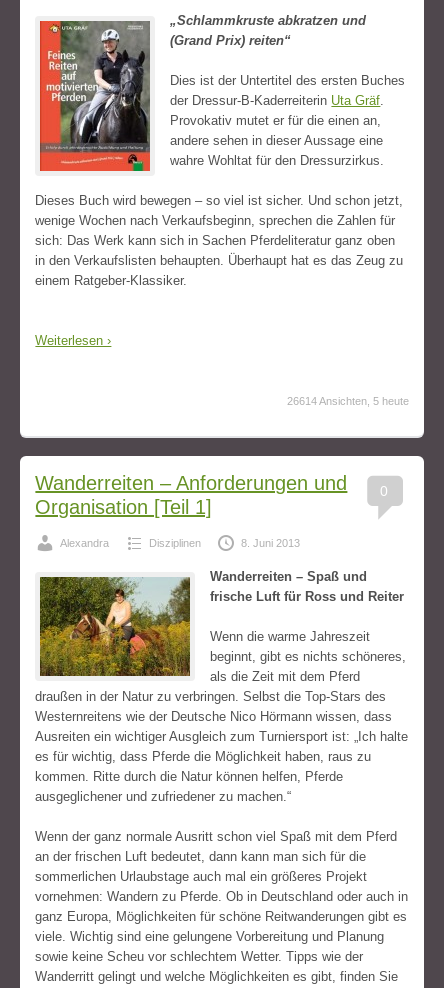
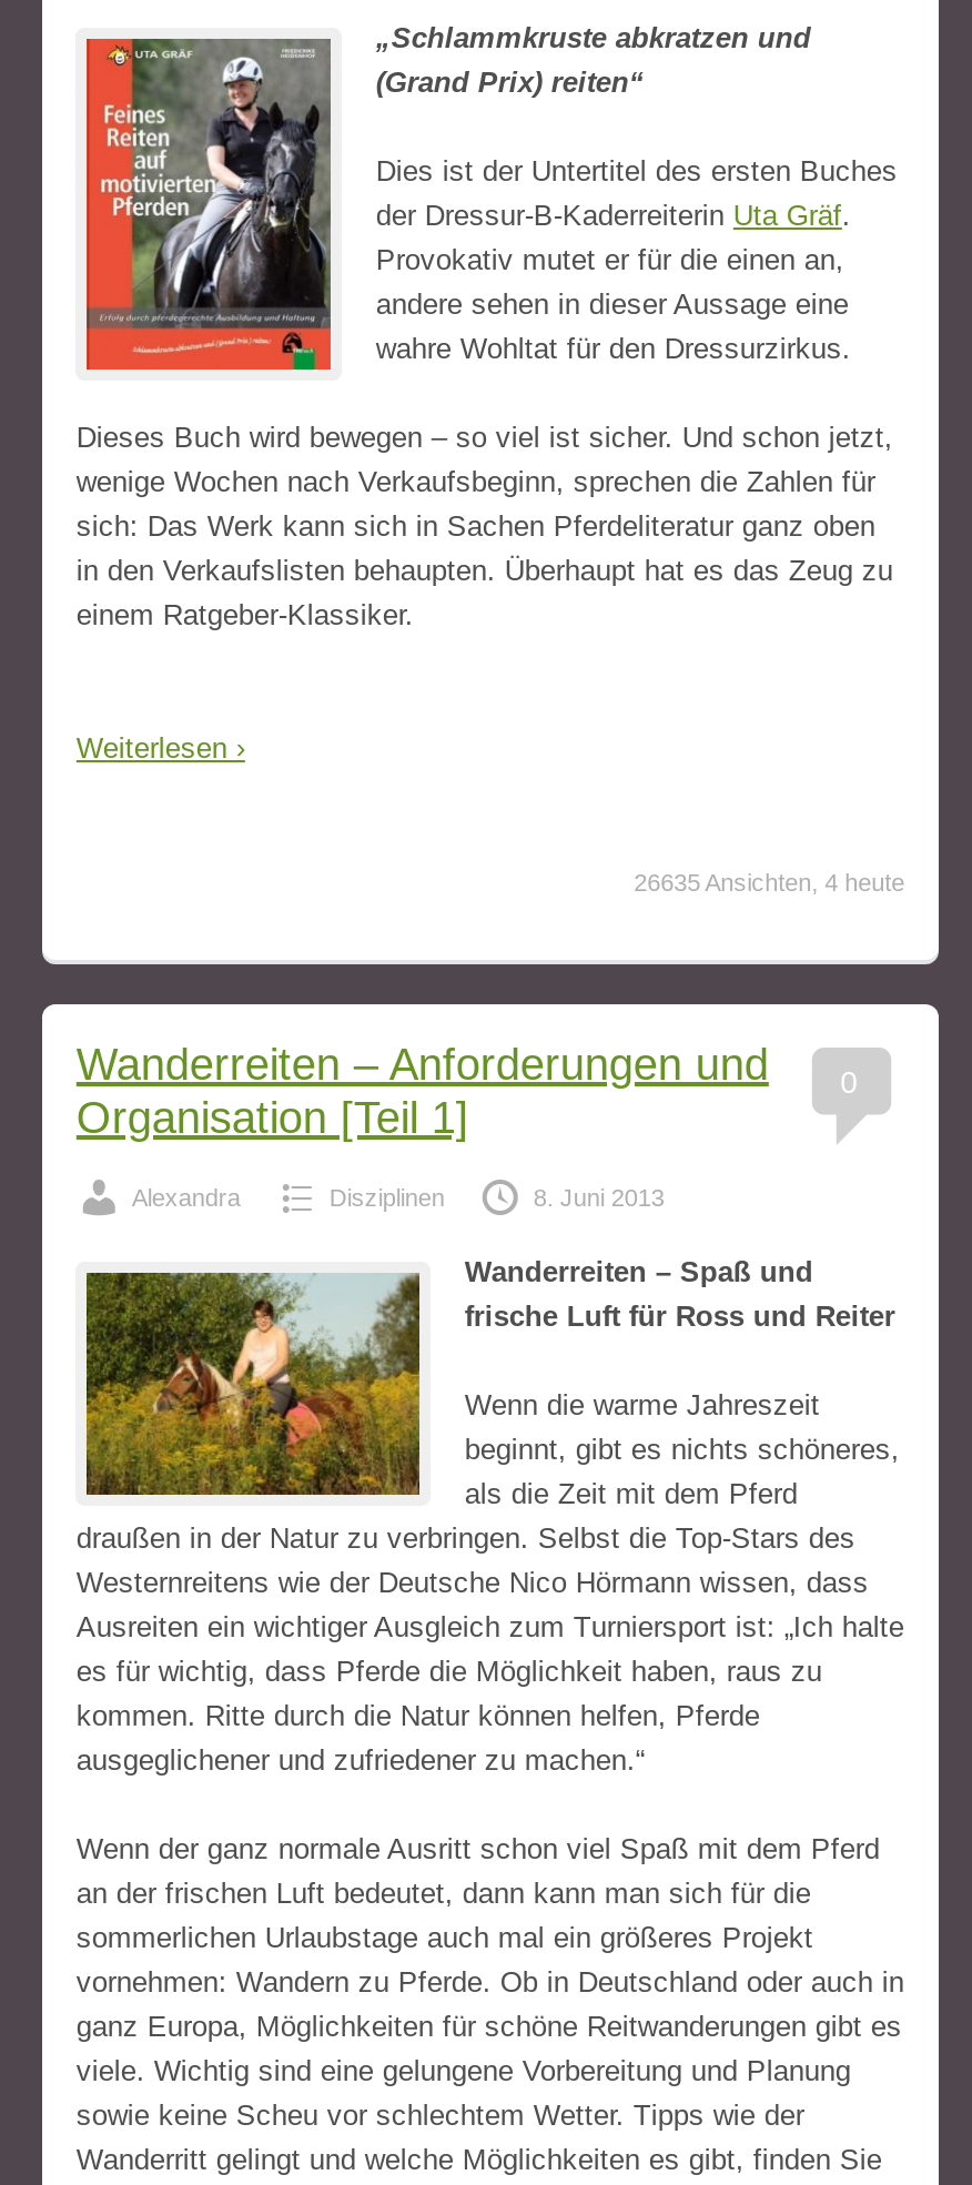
- 26614 Ansichten, 5 heute
+ 26635 Ansichten, 4 heute
